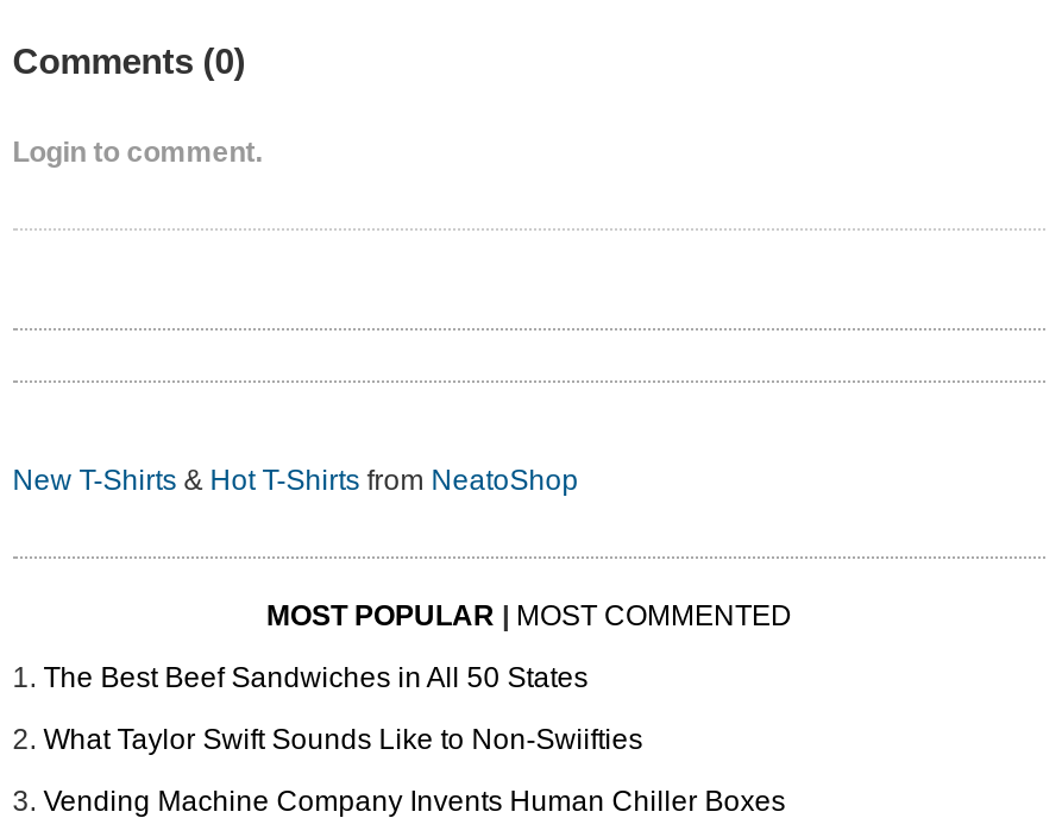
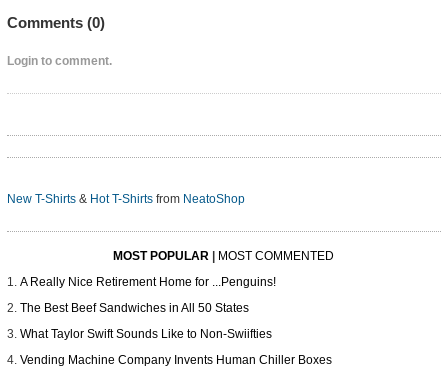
+ A Really Nice Retirement Home for ...Penguins!
